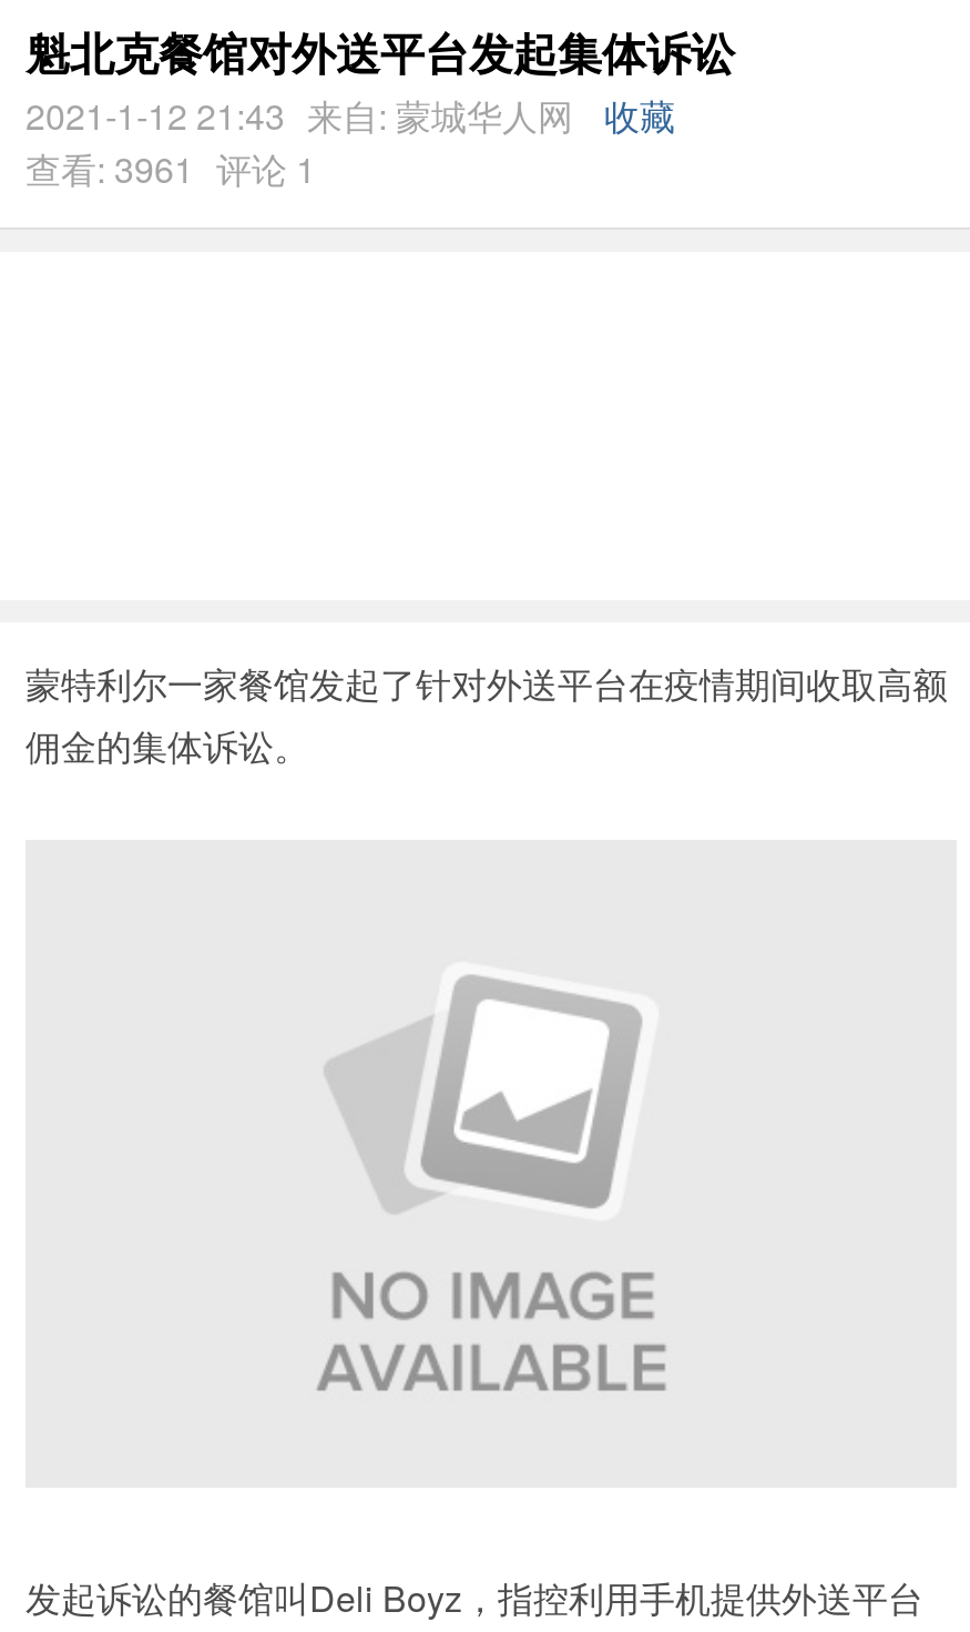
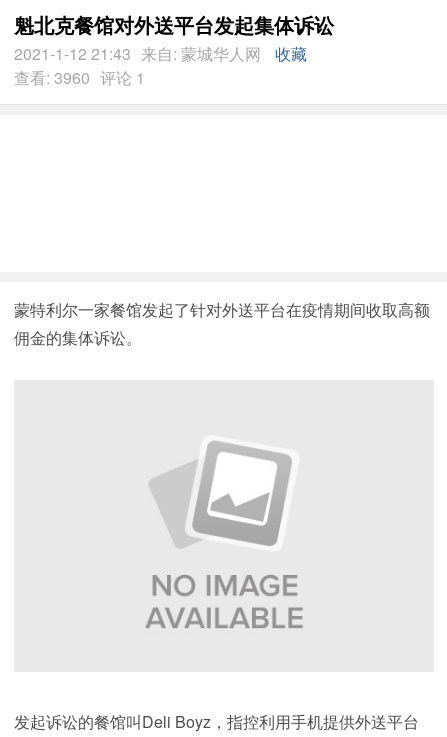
- 查看: 3961 评论 1
+ 查看: 3960 评论 1
